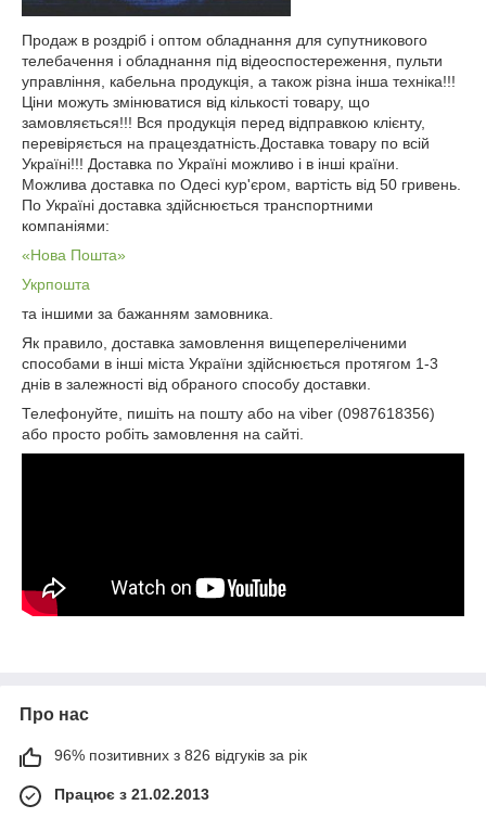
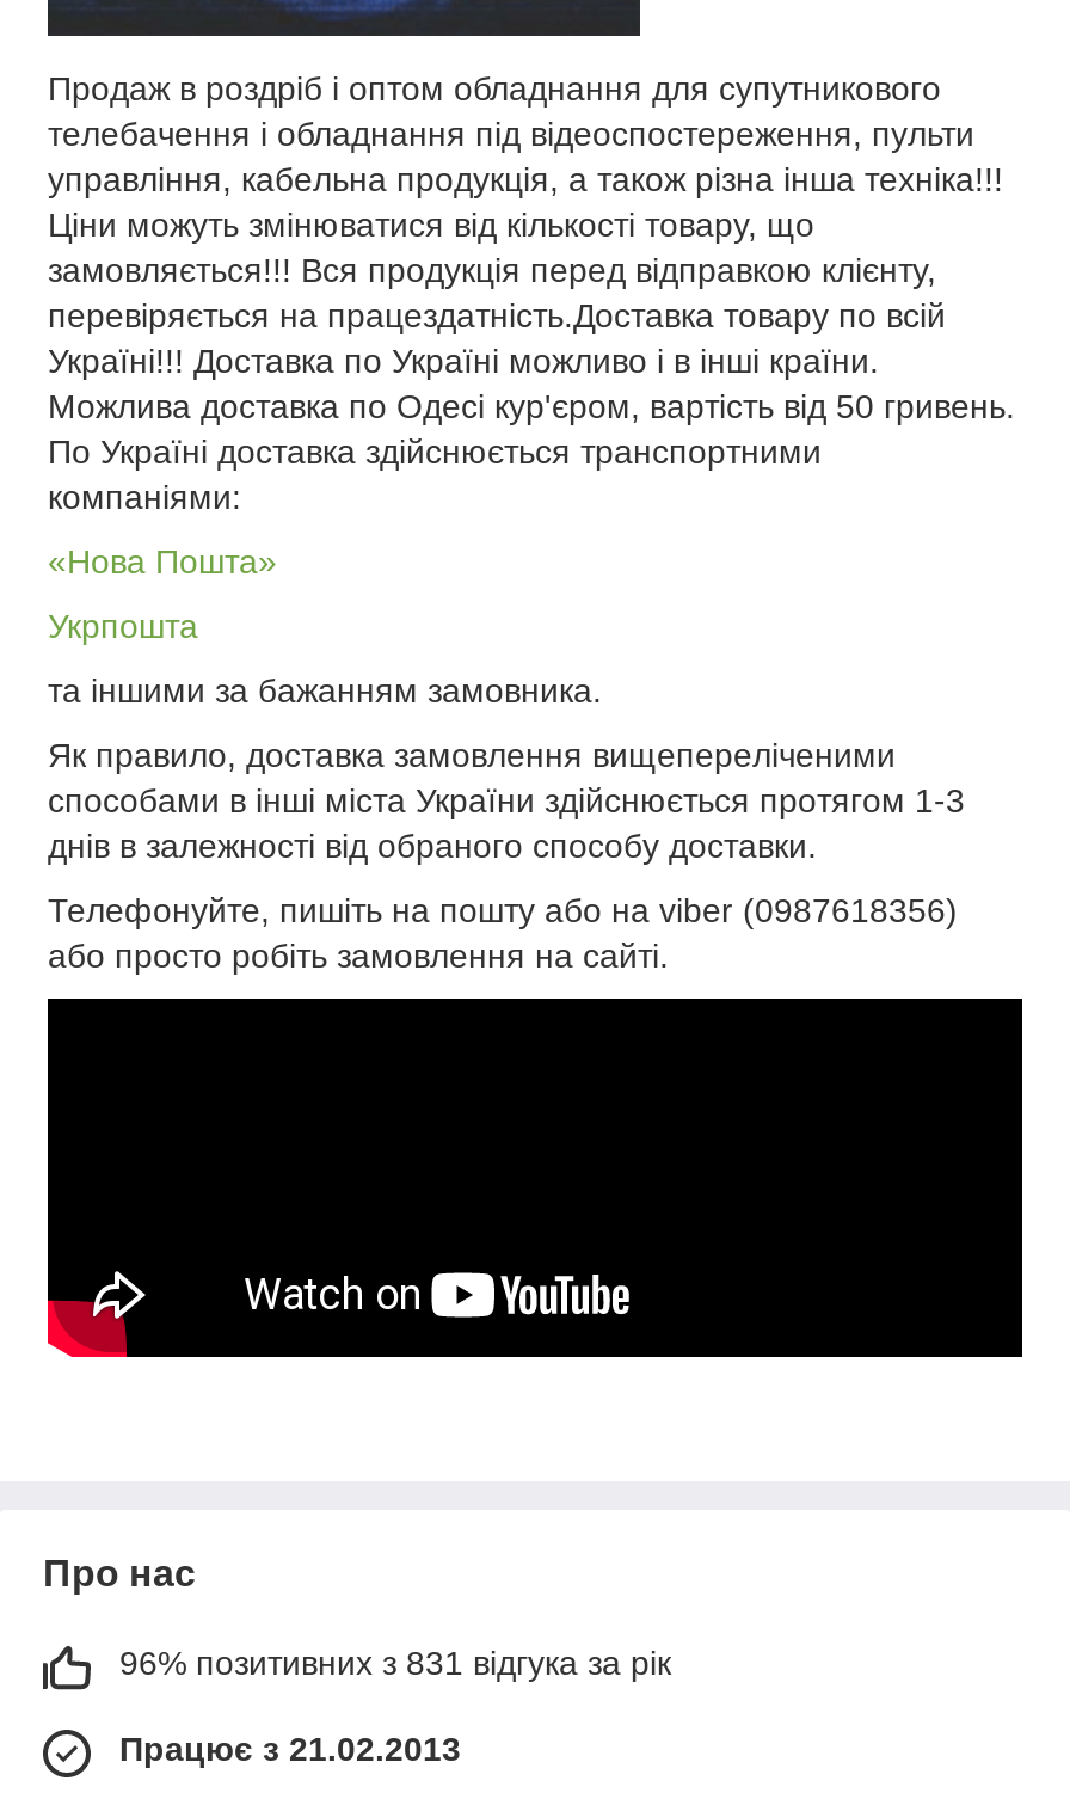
- 96% позитивних з 826 відгуків за рік
+ 96% позитивних з 831 відгука за рік
